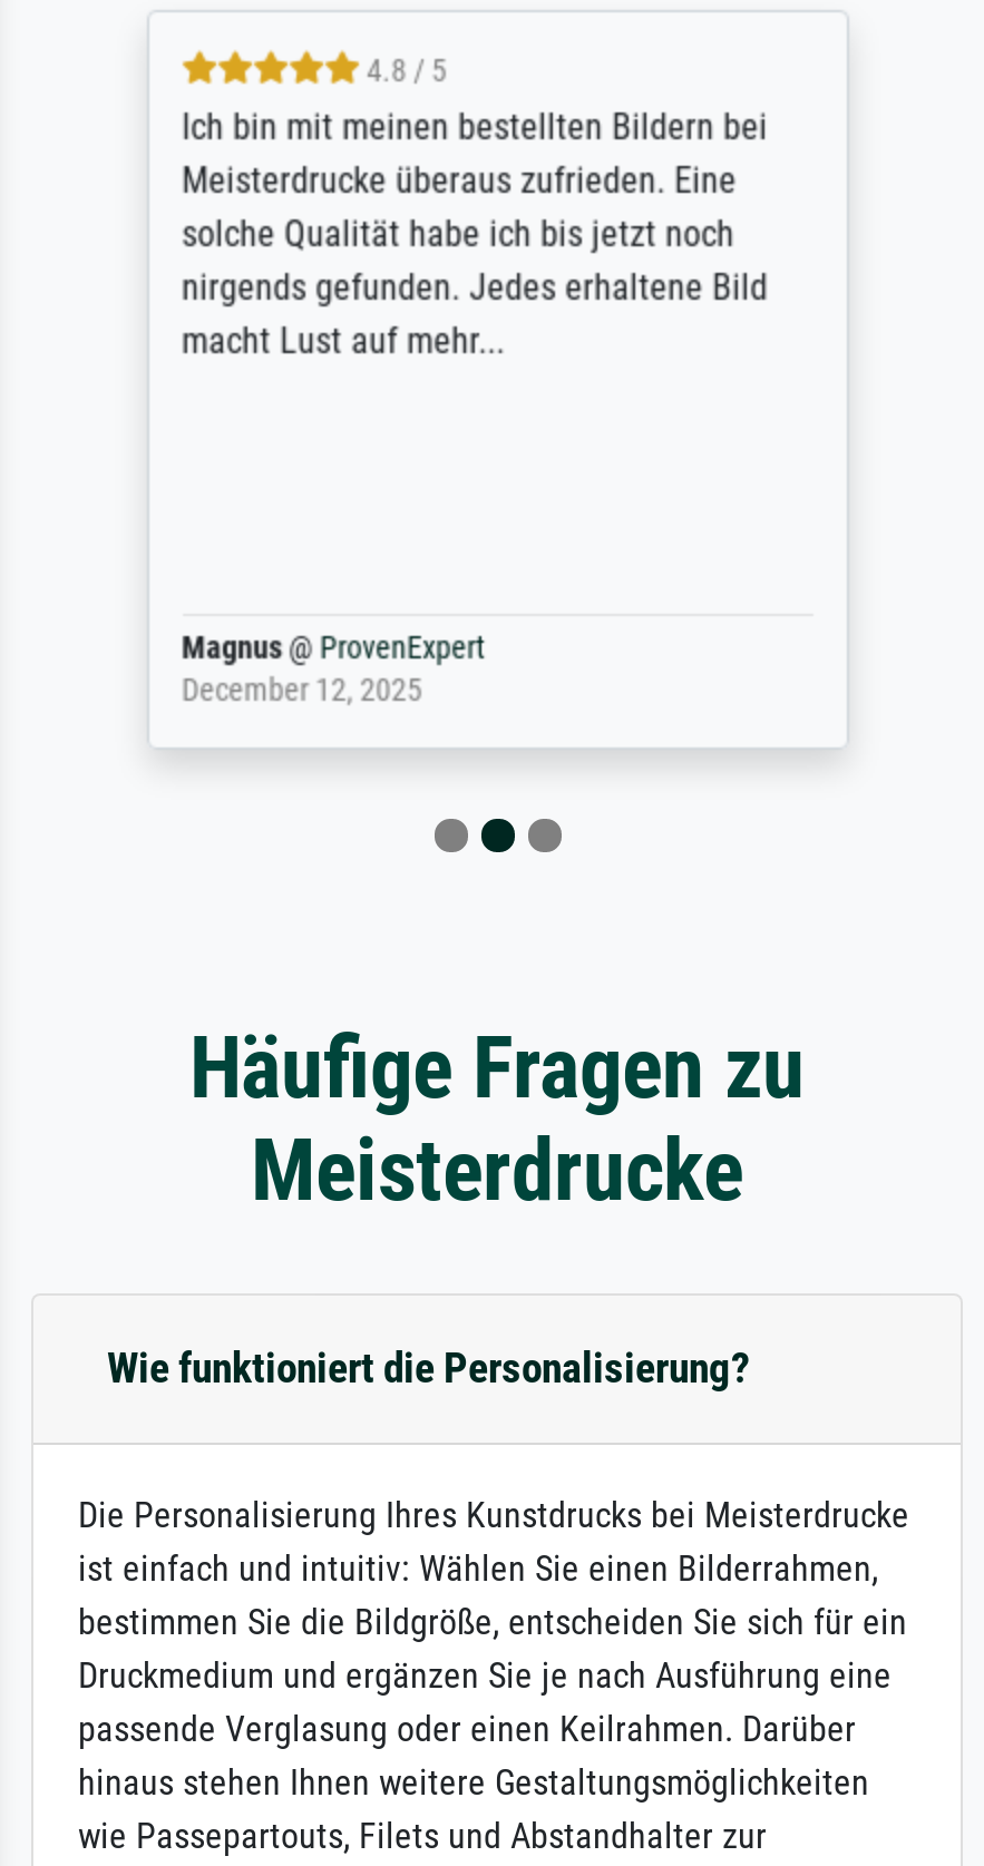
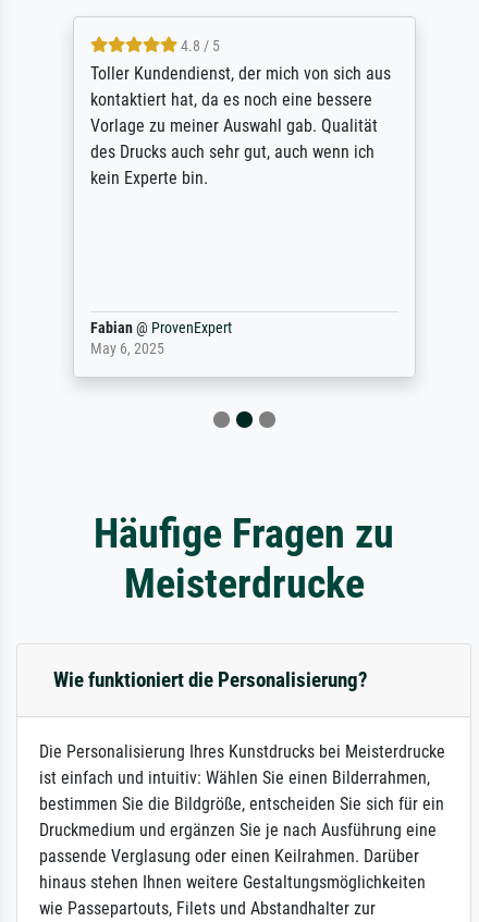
- Ich bin mit meinen bestellten Bildern bei
- Meisterdrucke überaus zufrieden. Eine
- solche Qualität habe ich bis jetzt noch
- nirgends gefunden. Jedes erhaltene Bild
- macht Lust auf mehr...
+ Toller Kundendienst, der mich von sich aus
+ kontaktiert hat, da es noch eine bessere
+ Vorlage zu meiner Auswahl gab. Qualität
+ des Drucks auch sehr gut, auch wenn ich
+ kein Experte bin.

- Magnus @ ProvenExpert
- December 12, 2025
+ Fabian @ ProvenExpert
+ May 6, 2025
